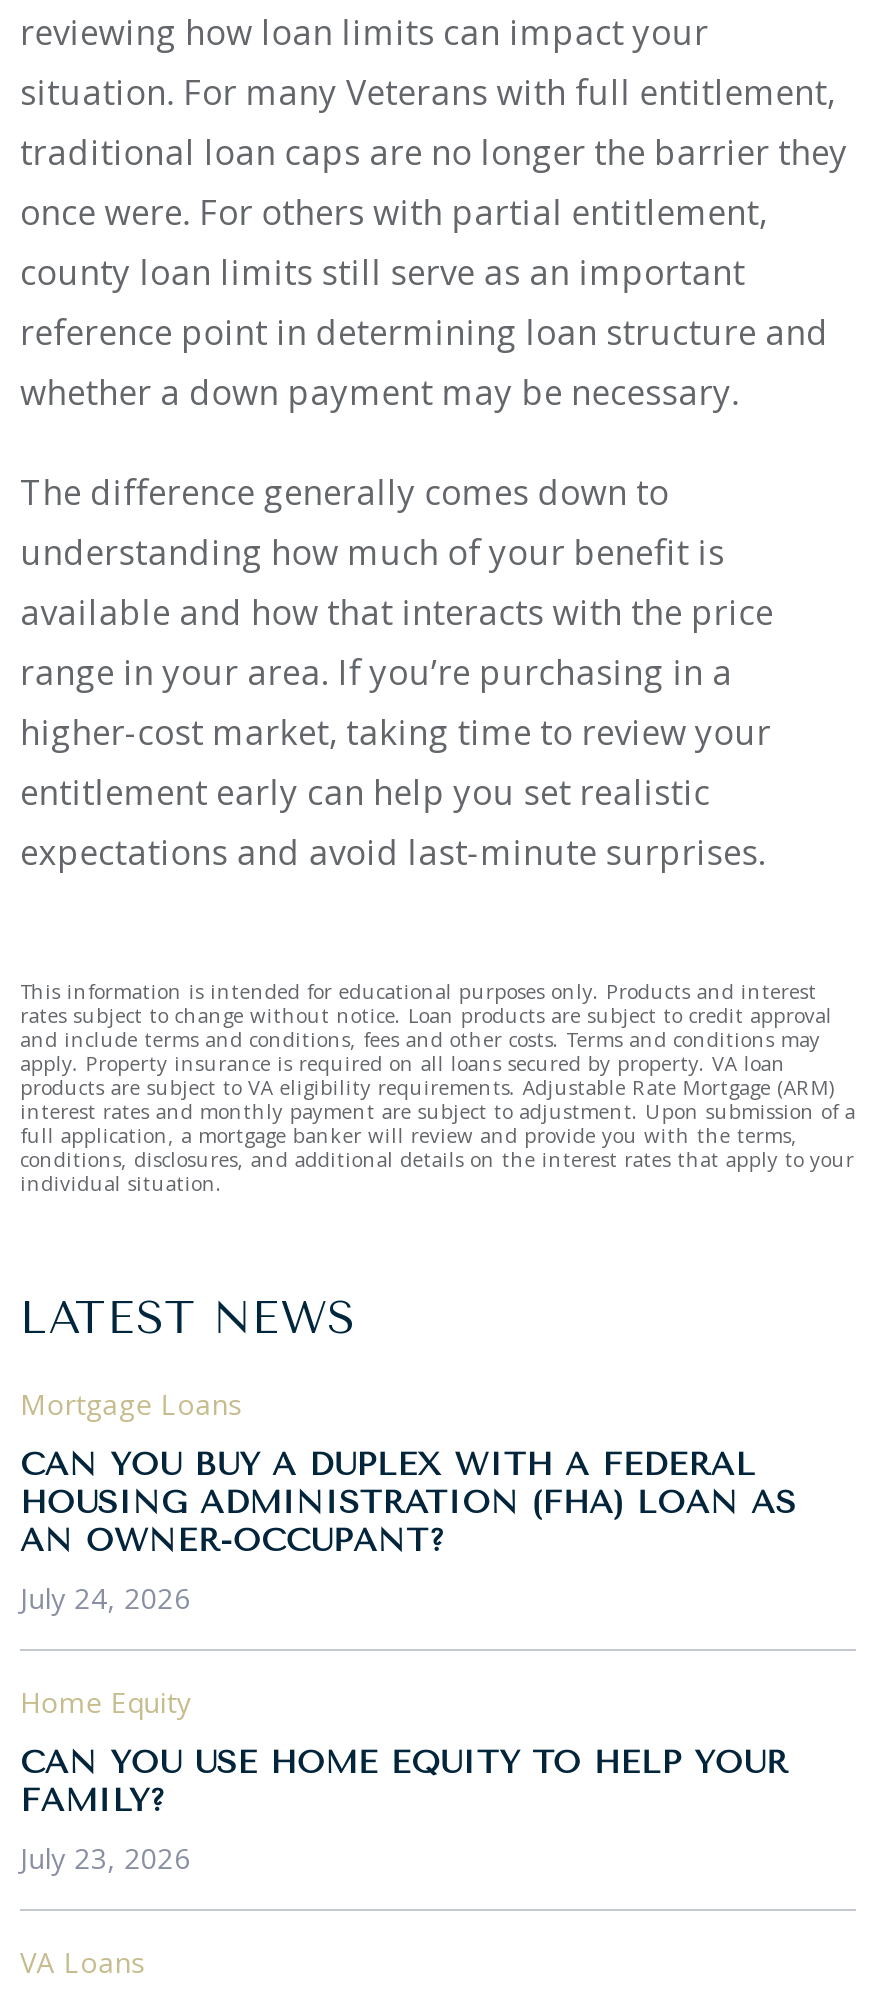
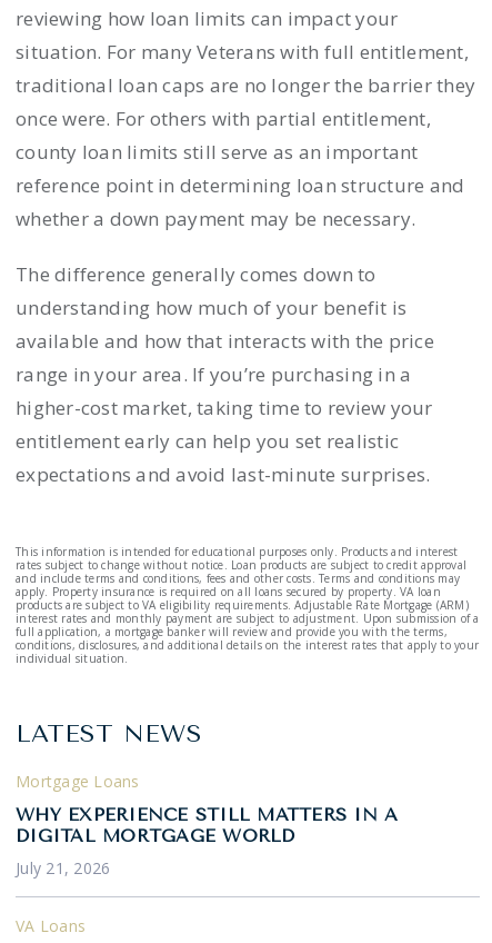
- CAN YOU BUY A DUPLEX WITH A FEDERAL
- HOUSING ADMINISTRATION (FHA) LOAN AS
- AN OWNER-OCCUPANT?
- July 24, 2026
- Home Equity
- CAN YOU USE HOME EQUITY TO HELP YOUR
- FAMILY?
- July 23, 2026
+ WHY EXPERIENCE STILL MATTERS IN A
+ DIGITAL MORTGAGE WORLD
+ July 21, 2026
